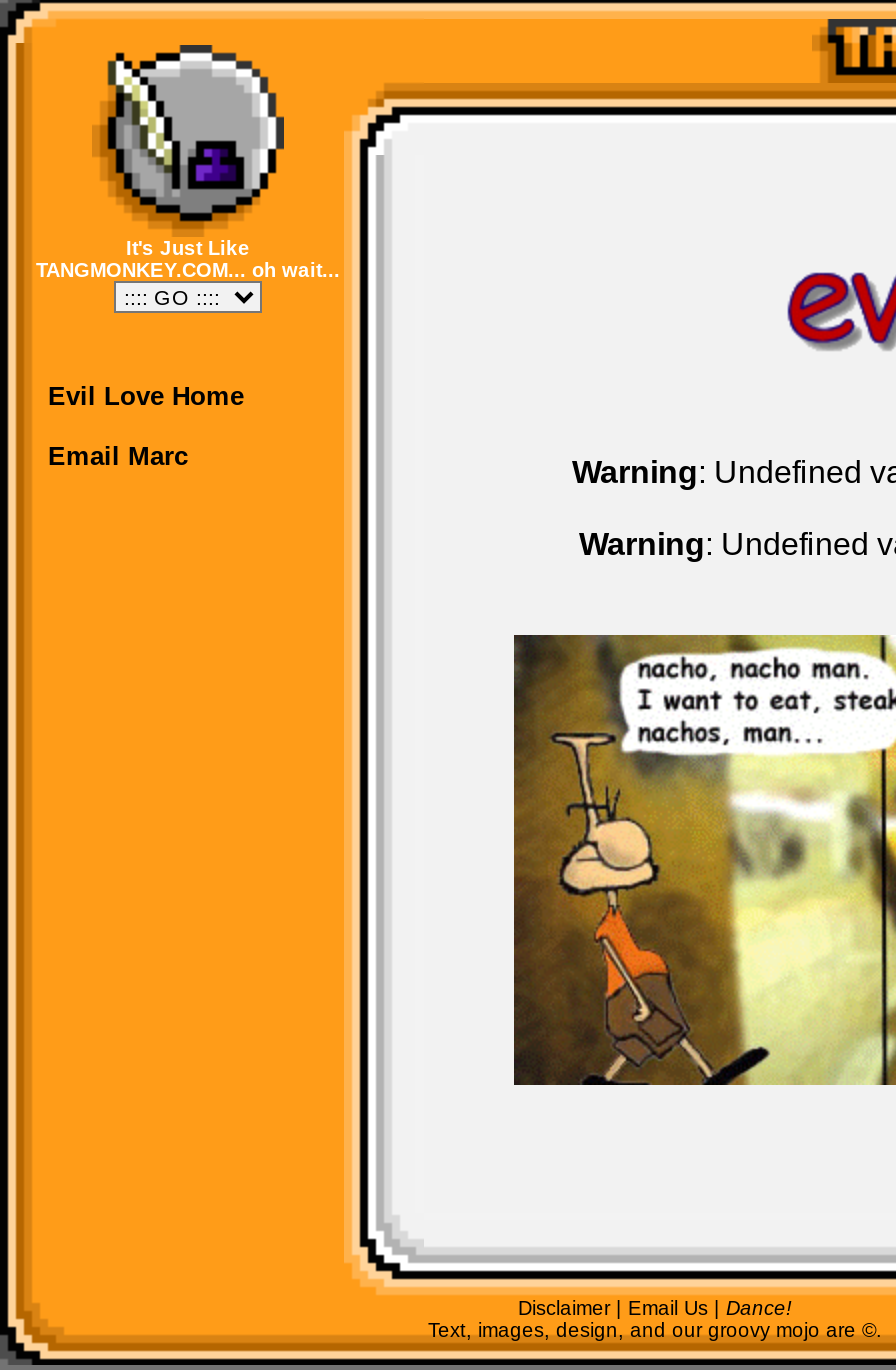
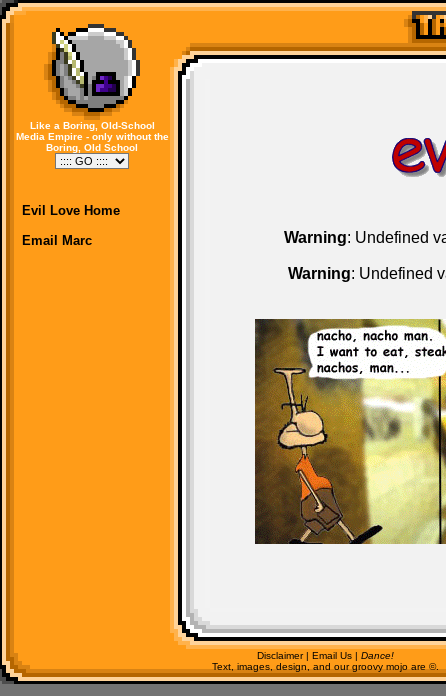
- It's Just Like
- TANGMONKEY.COM... oh wait...
+ Like a Boring, Old-School
+ Media Empire - only without the
+ Boring, Old School
